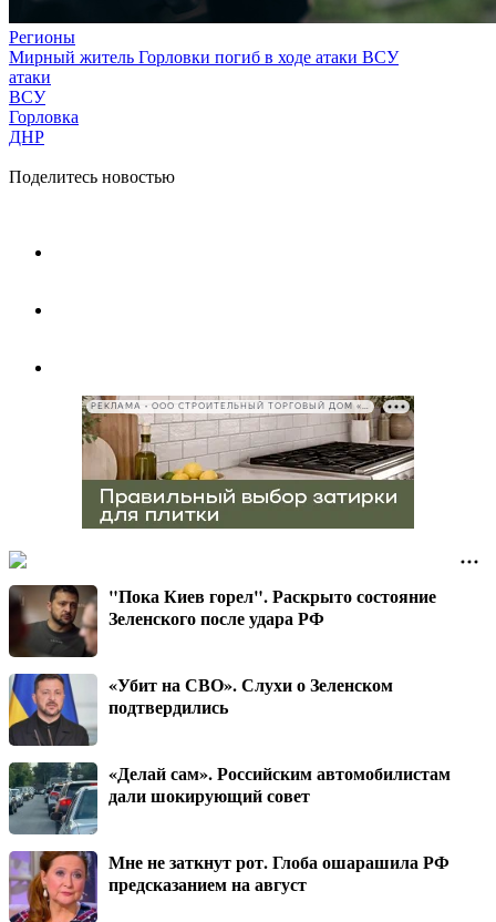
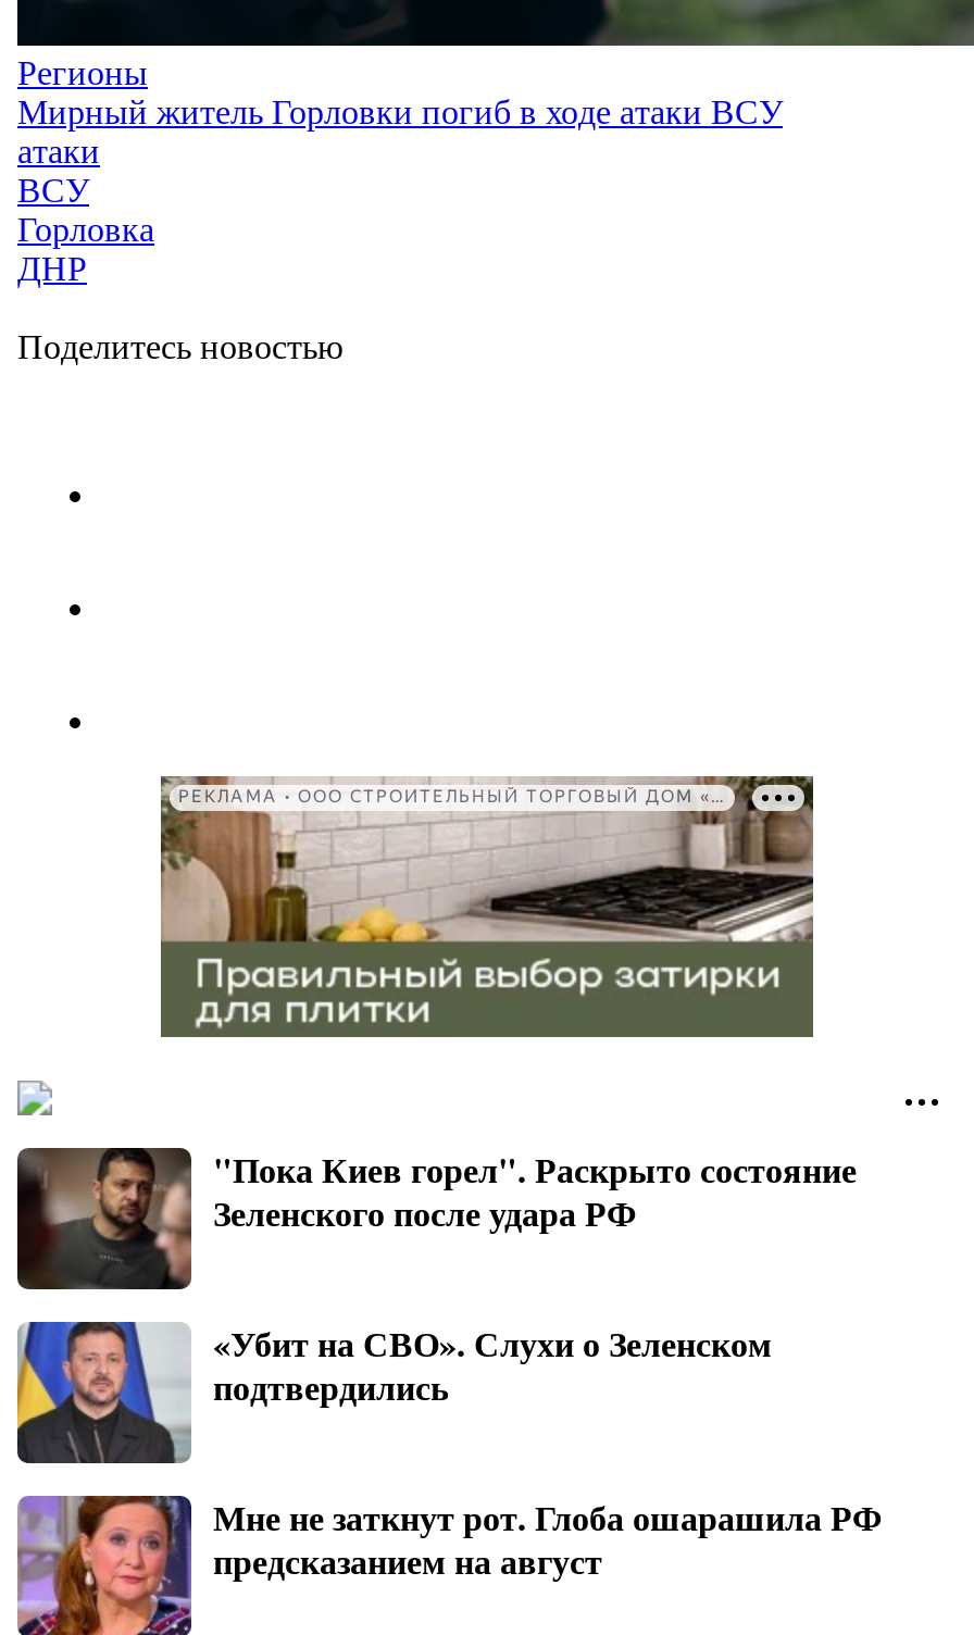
- [image]
- «Делай сам». Российским автомобилистам
- дали шокирующий совет
